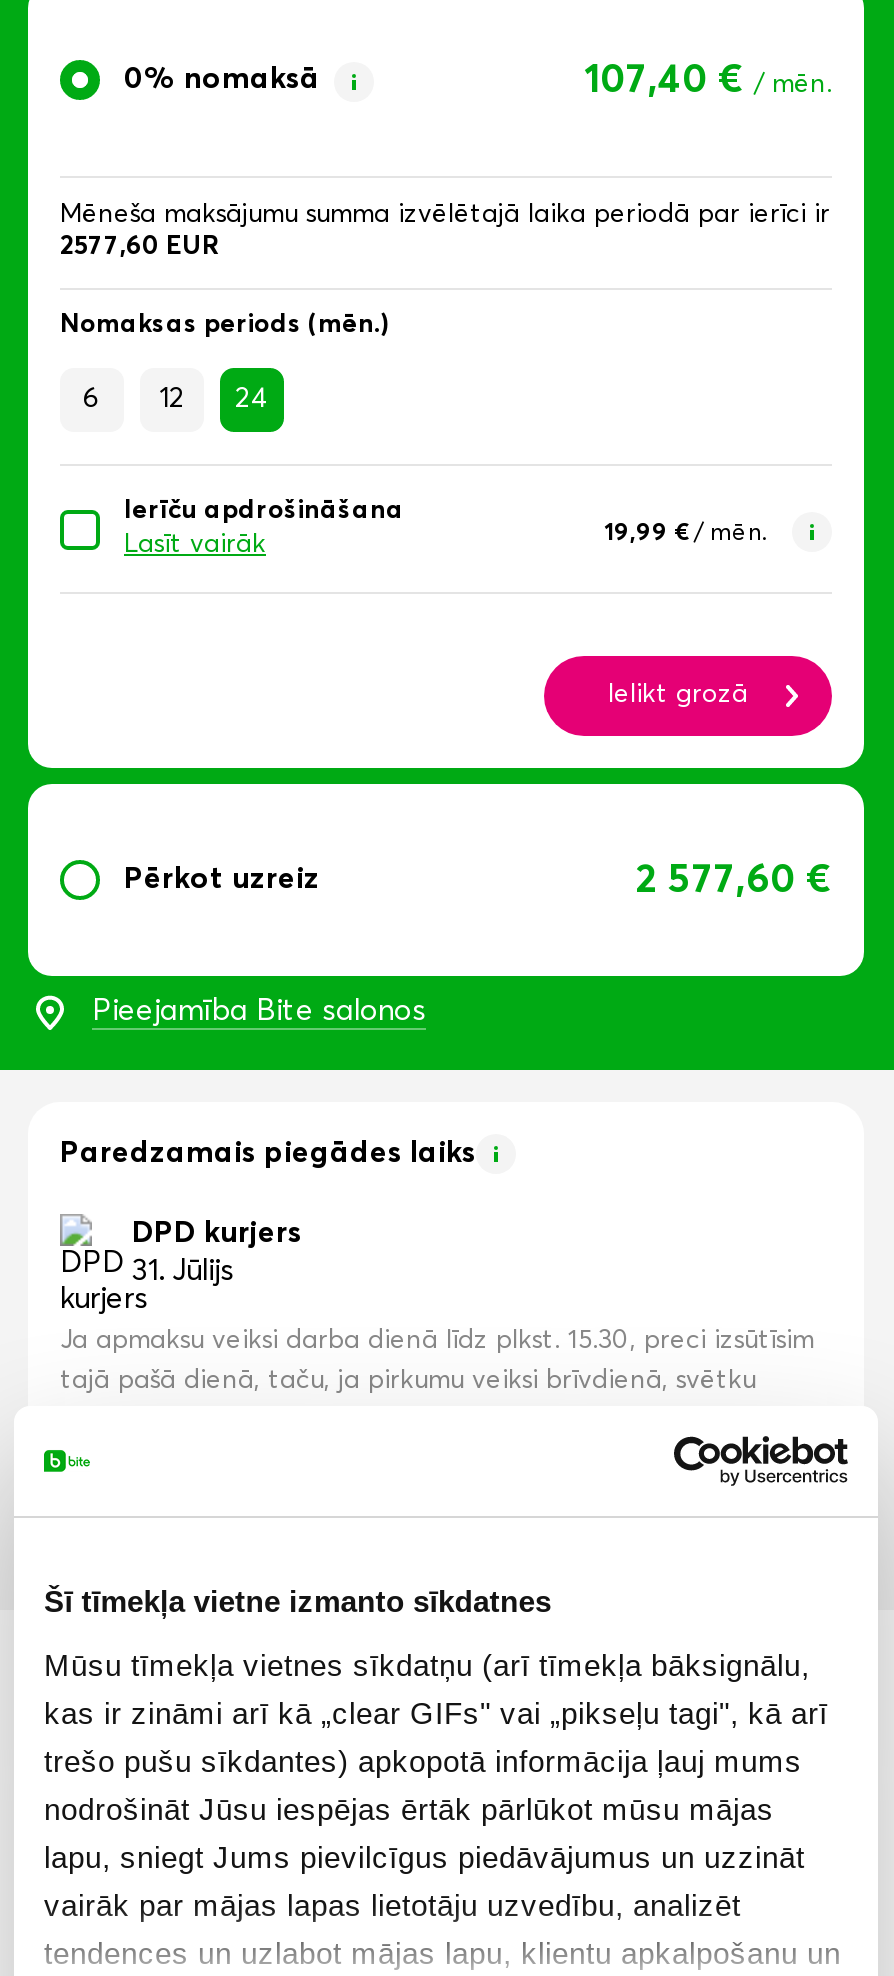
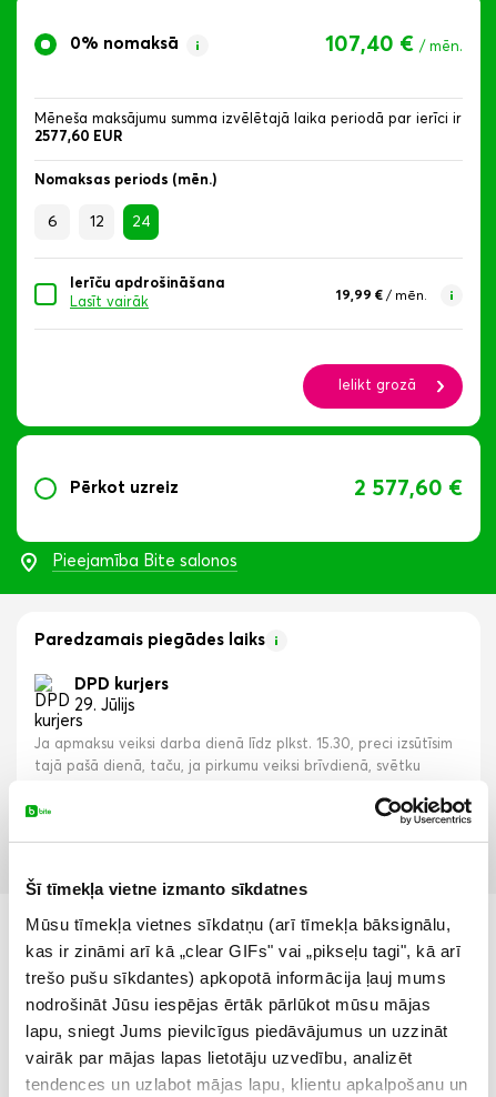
- 31. Jūlijs
+ 29. Jūlijs
